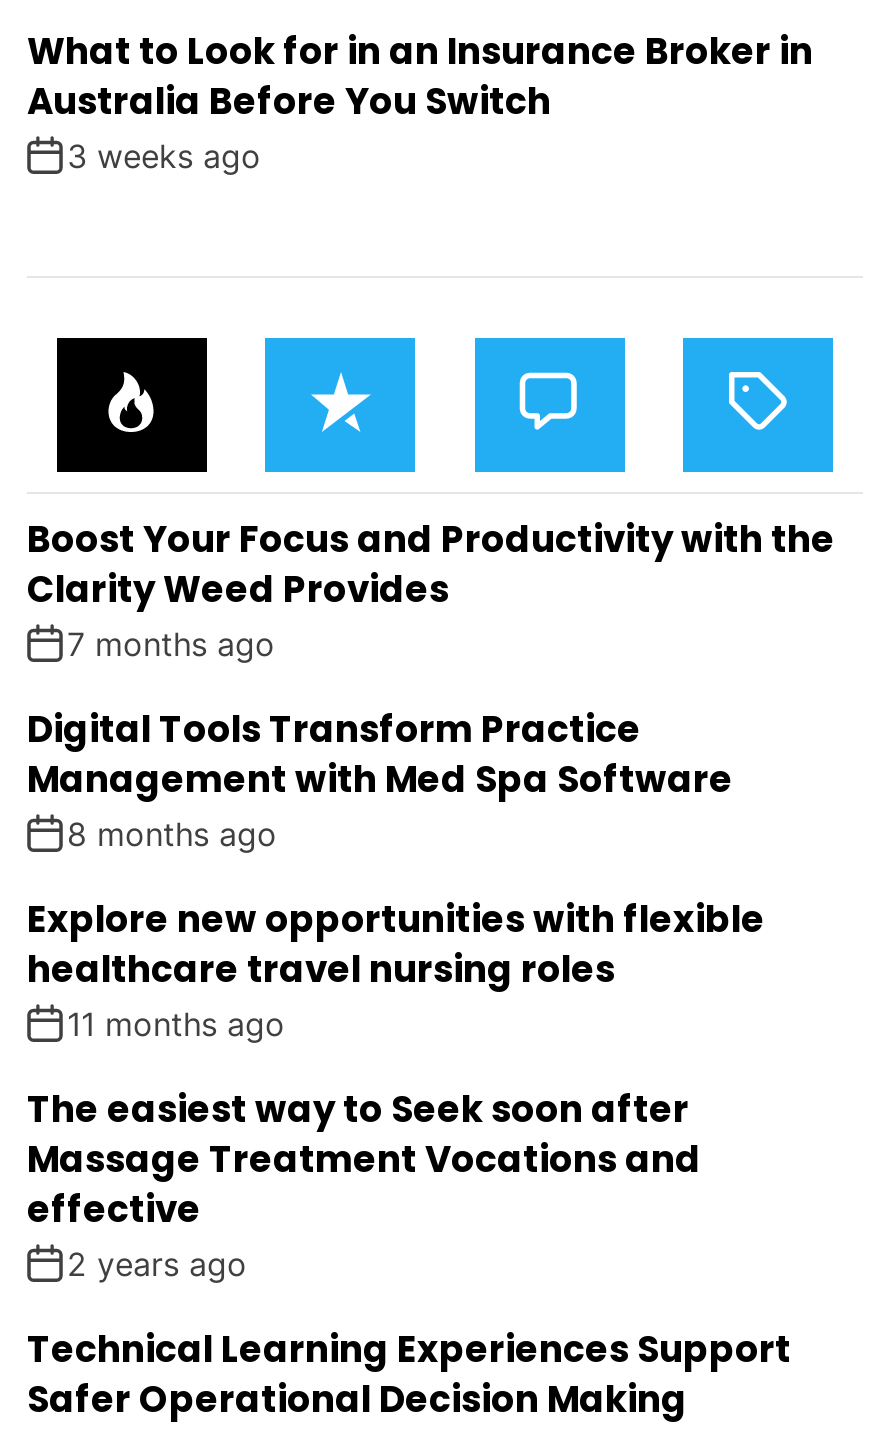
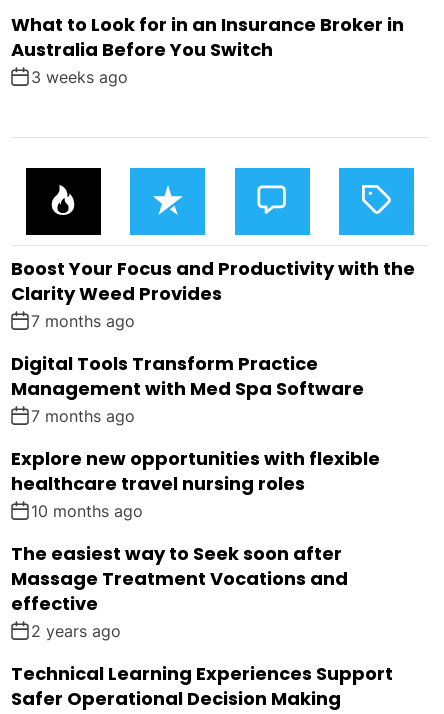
- 8 months ago
+ 7 months ago

- 11 months ago
+ 10 months ago
